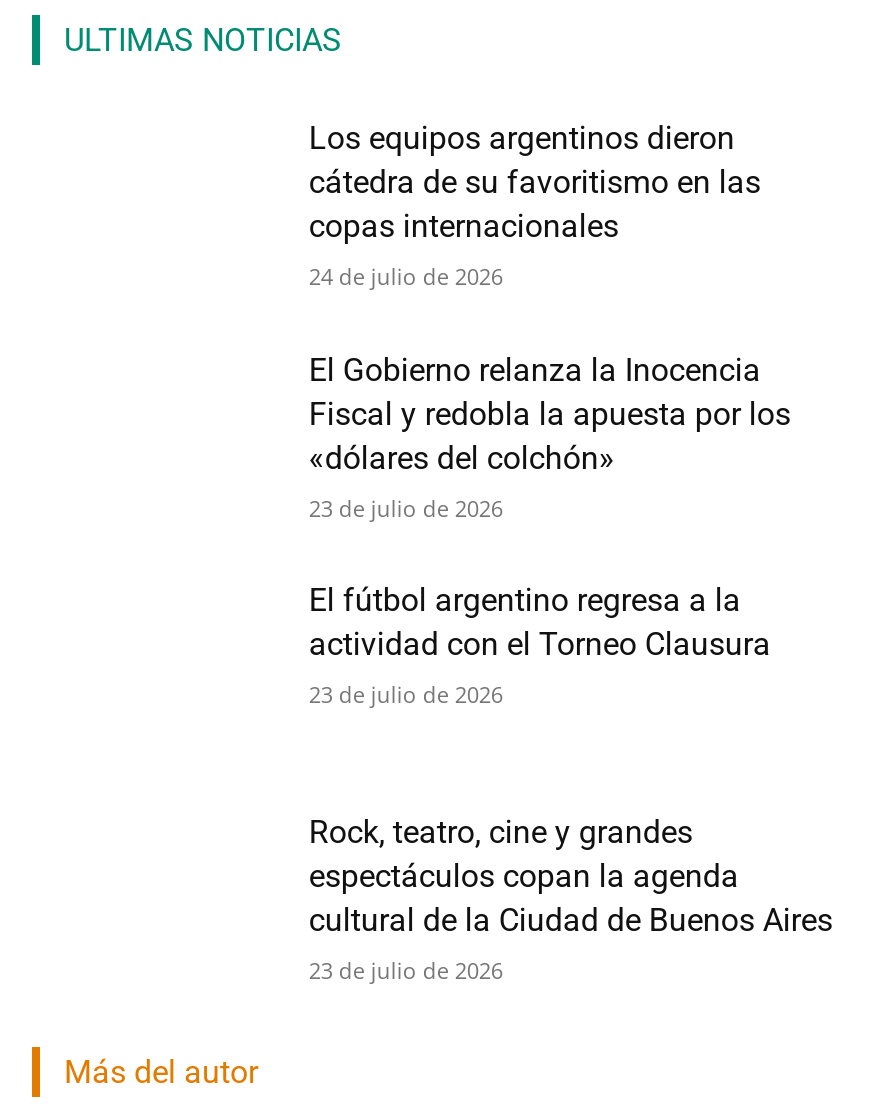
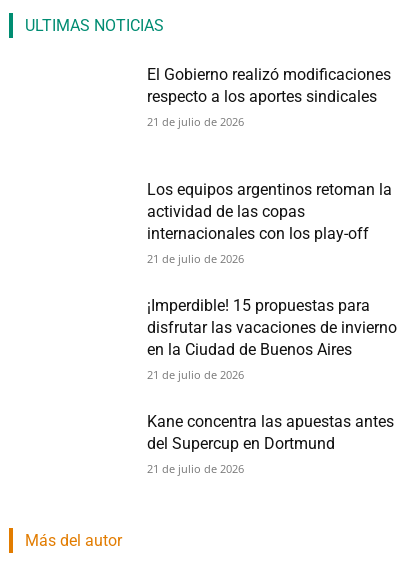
- Los equipos argentinos dieron
- cátedra de su favoritismo en las
- copas internacionales
- 24 de julio de 2026
+ El Gobierno realizó modificaciones
+ respecto a los aportes sindicales
+ 21 de julio de 2026

- El Gobierno relanza la Inocencia
- Fiscal y redobla la apuesta por los
- «dólares del colchón»
- 23 de julio de 2026
+ Los equipos argentinos retoman la
+ actividad de las copas
+ internacionales con los play-off
+ 21 de julio de 2026

- El fútbol argentino regresa a la
- actividad con el Torneo Clausura
- 23 de julio de 2026
+ ¡Imperdible! 15 propuestas para
+ disfrutar las vacaciones de invierno
+ en la Ciudad de Buenos Aires
+ 21 de julio de 2026

- Rock, teatro, cine y grandes
- espectáculos copan la agenda
- cultural de la Ciudad de Buenos Aires
- 23 de julio de 2026
+ Kane concentra las apuestas antes
+ del Supercup en Dortmund
+ 21 de julio de 2026
